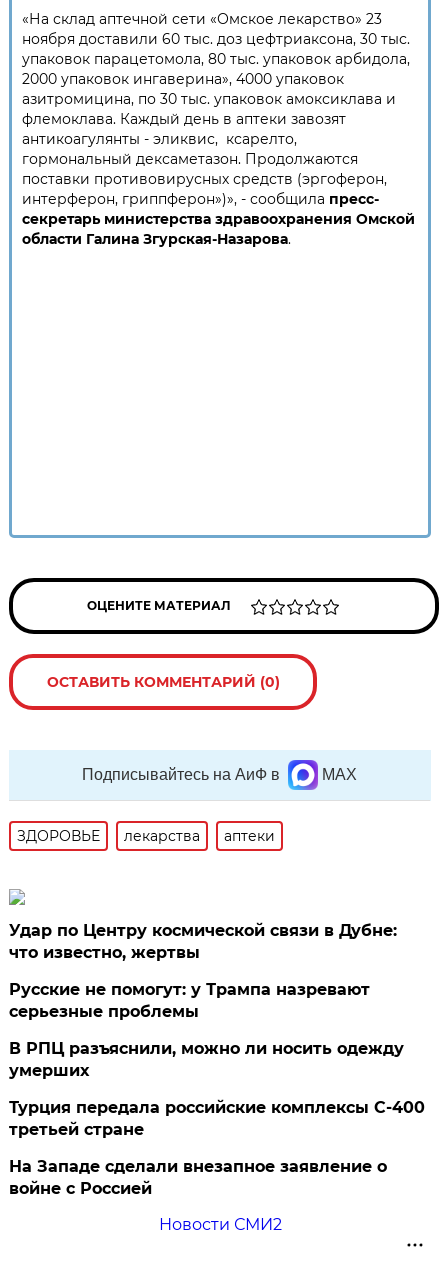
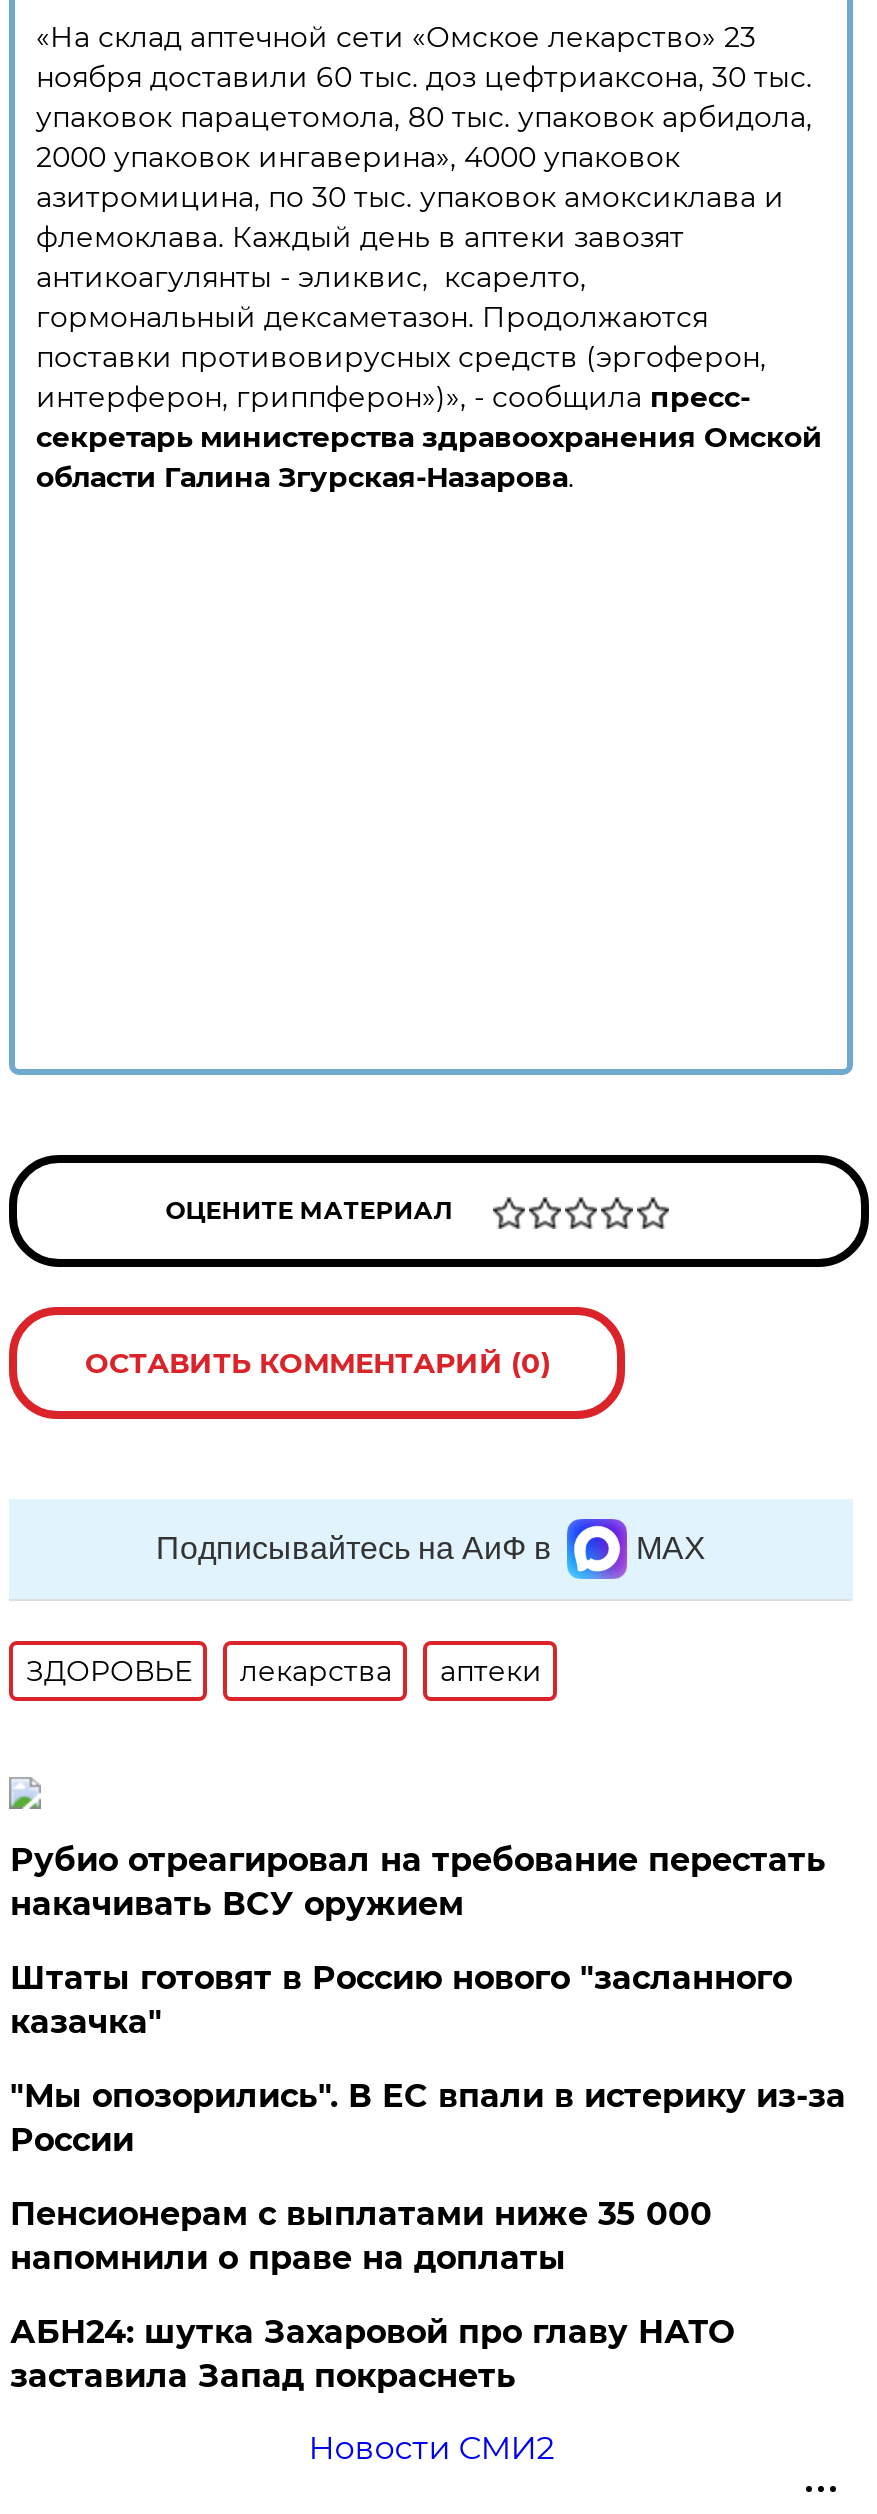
- Удар по Центру космической связи в Дубне:
- что известно, жертвы
+ Рубио отреагировал на требование перестать
+ накачивать ВСУ оружием

- Русские не помогут: у Трампа назревают
- серьезные проблемы
+ Штаты готовят в Россию нового "засланного
+ казачка"

- В РПЦ разъяснили, можно ли носить одежду
- умерших
+ "Мы опозорились". В ЕС впали в истерику из-за
+ России

- Турция передала российские комплексы С-400
- третьей стране
+ Пенсионерам с выплатами ниже 35 000
+ напомнили о праве на доплаты

- На Западе сделали внезапное заявление о
- войне с Россией
+ АБН24: шутка Захаровой про главу НАТО
+ заставила Запад покраснеть
